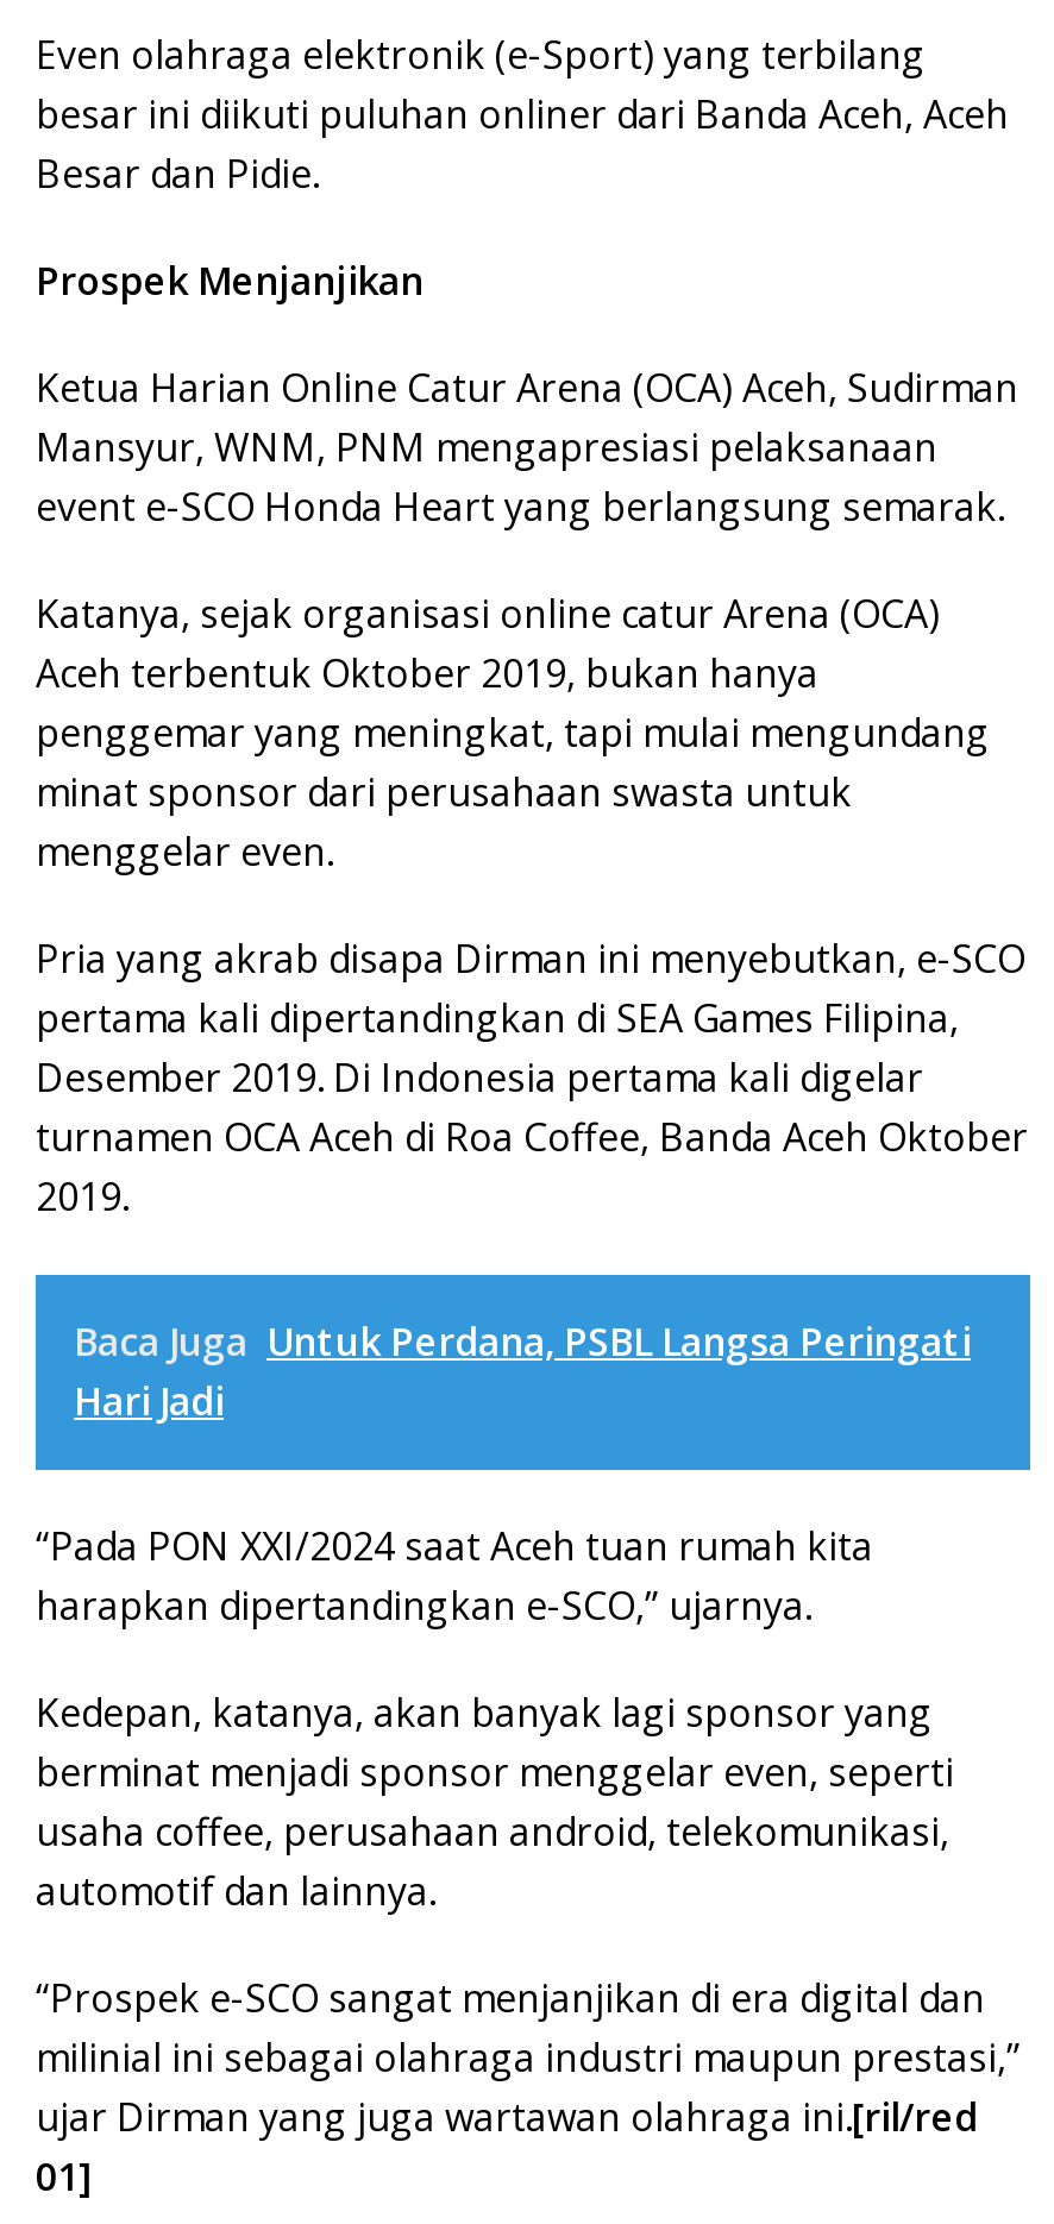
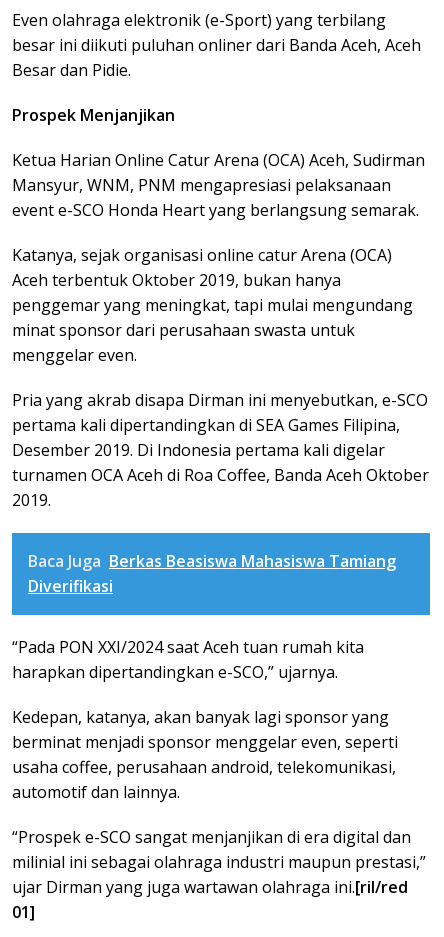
- Baca Juga Untuk Perdana, PSBL Langsa Peringati
- Hari Jadi
+ Baca Juga Berkas Beasiswa Mahasiswa Tamiang
+ Diverifikasi
